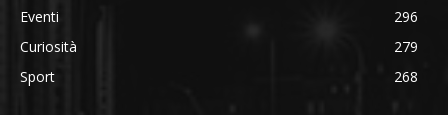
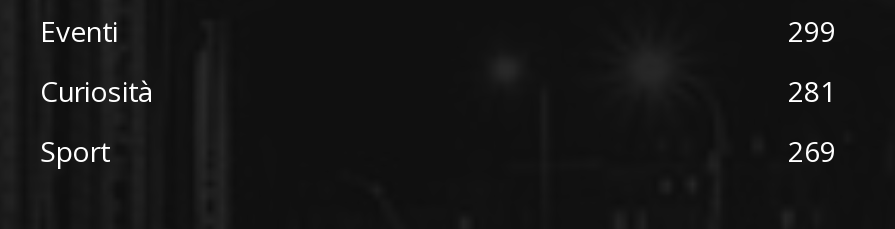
- 296
+ 299

- 279
+ 281

- 268
+ 269
